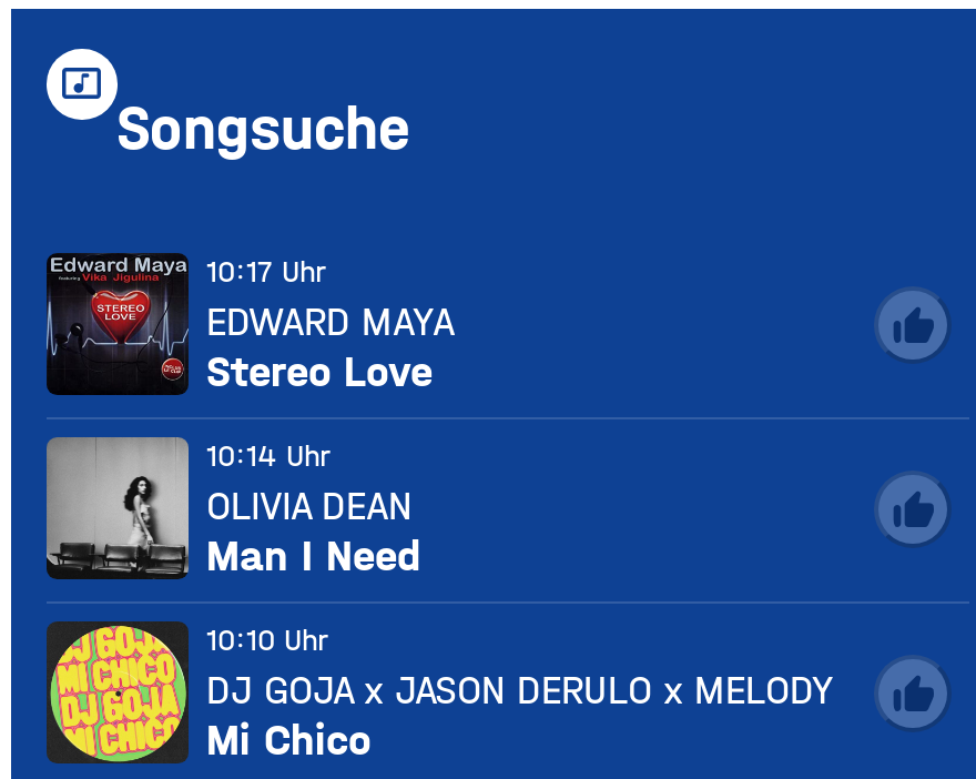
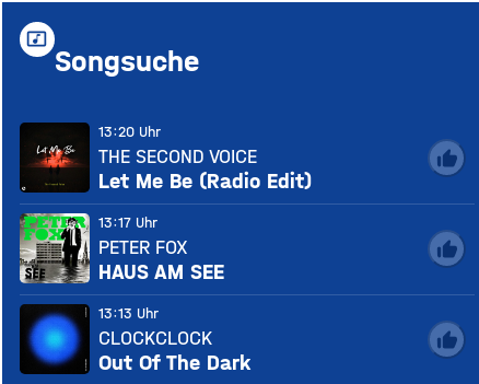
- [image]
- 10:17 Uhr
- EDWARD MAYA
- Stereo Love
+ [image]
+ 13:20 Uhr
+ THE SECOND VOICE
+ Let Me Be (Radio Edit)

- [image]
- 10:14 Uhr
- OLIVIA DEAN
- Man I Need
+ [image]
+ 13:17 Uhr
+ PETER FOX
+ HAUS AM SEE

- [image]
- 10:10 Uhr
- DJ GOJA x JASON DERULO x MELODY
- Mi Chico
+ [image]
+ 13:13 Uhr
+ CLOCKCLOCK
+ Out Of The Dark
